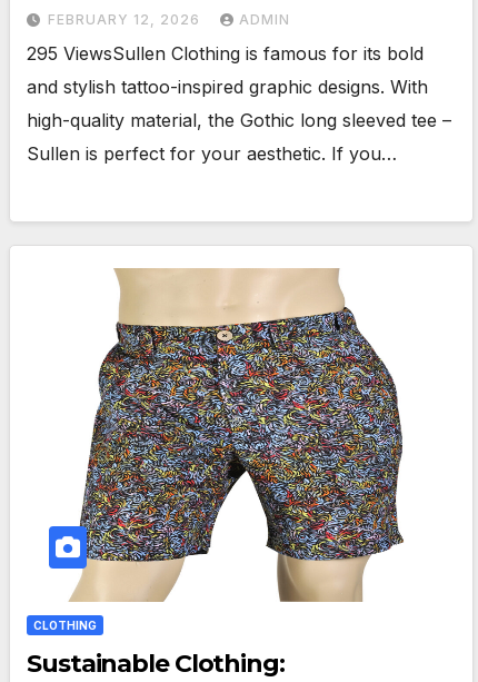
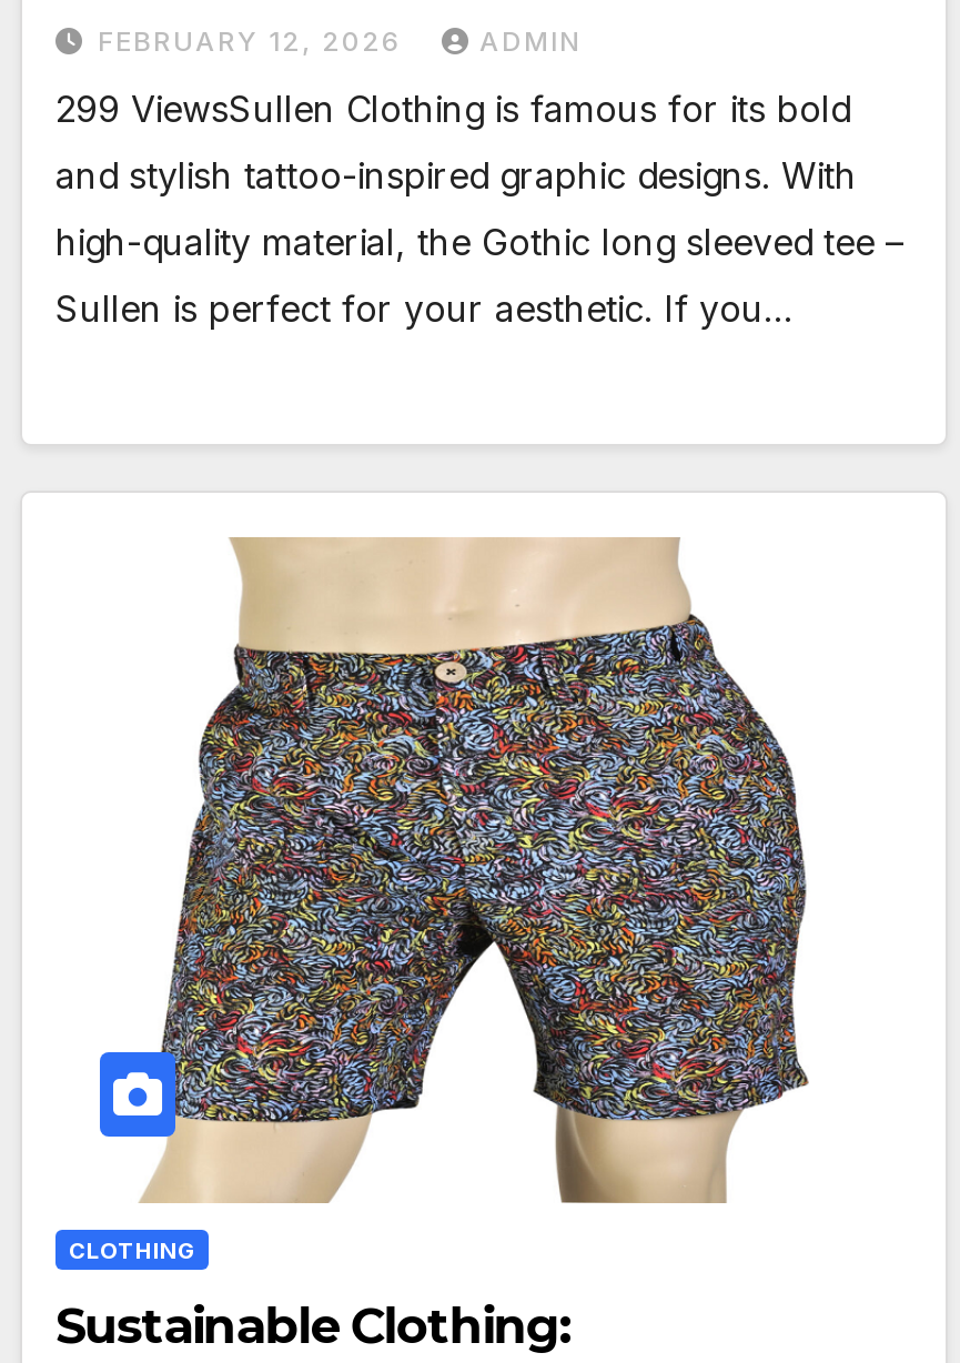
- 295 ViewsSullen Clothing is famous for its bold
+ 299 ViewsSullen Clothing is famous for its bold
